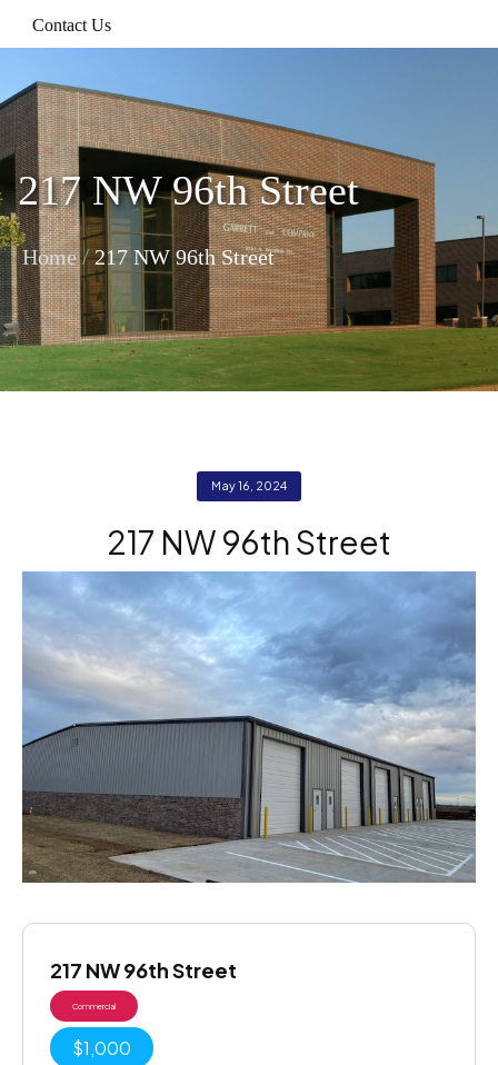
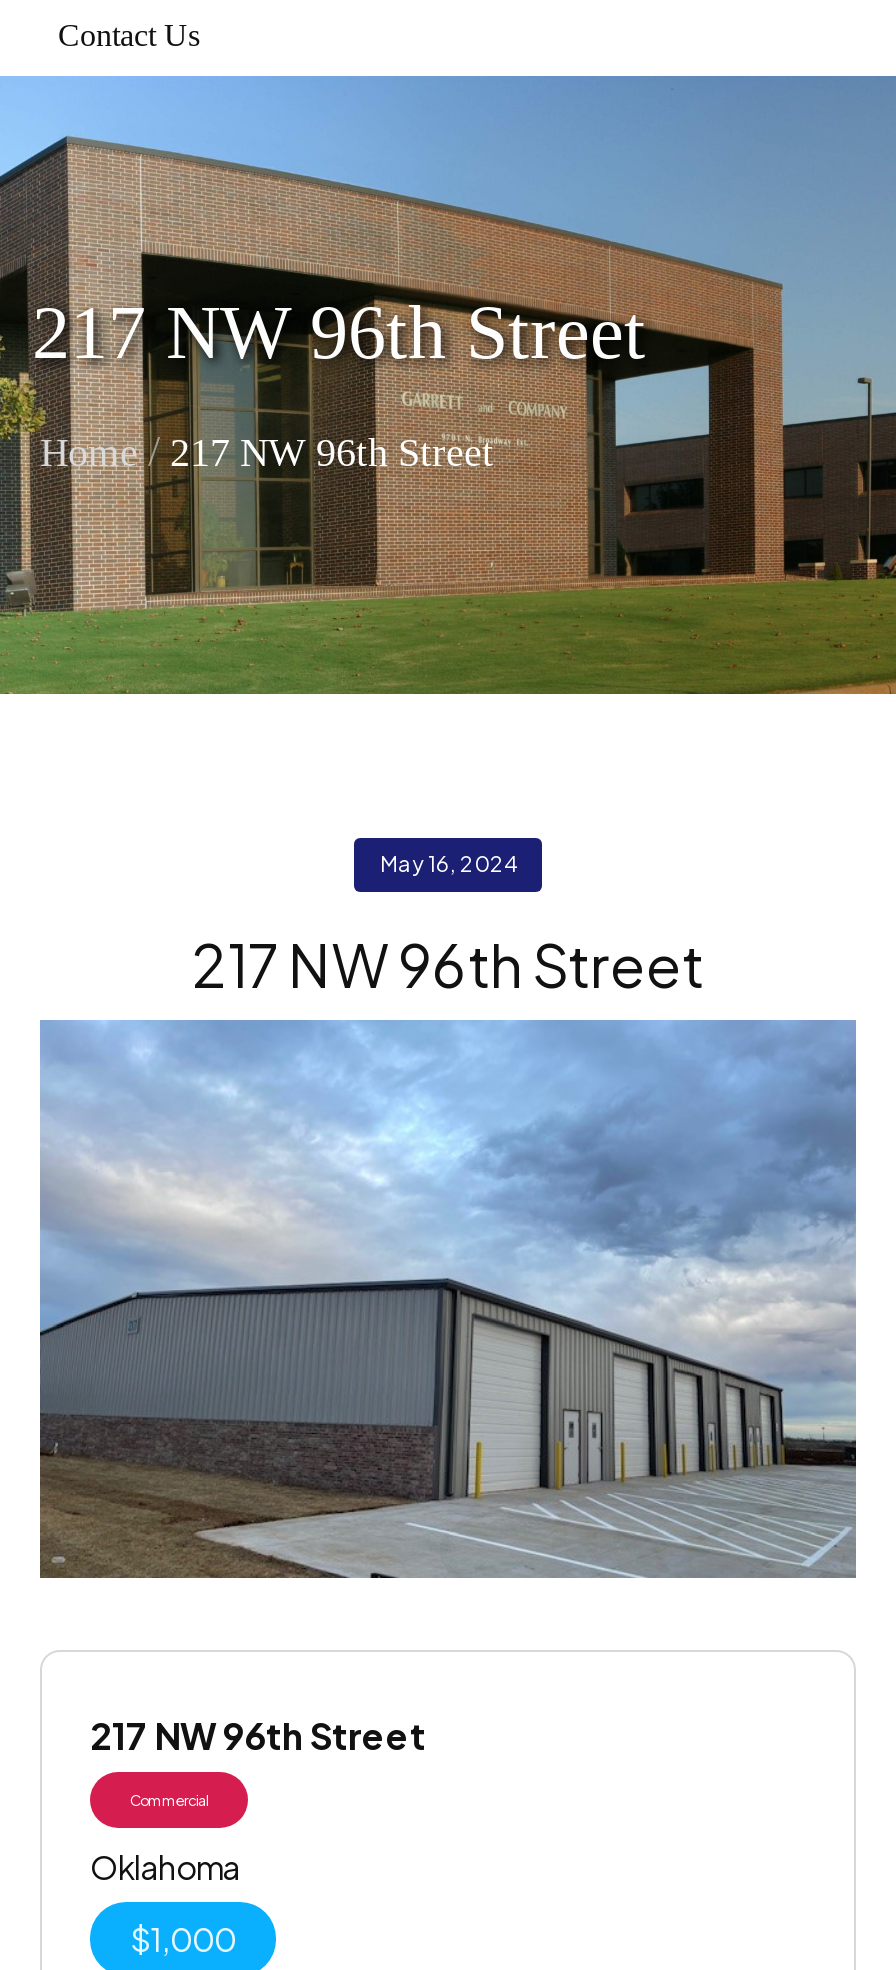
+ Oklahoma
